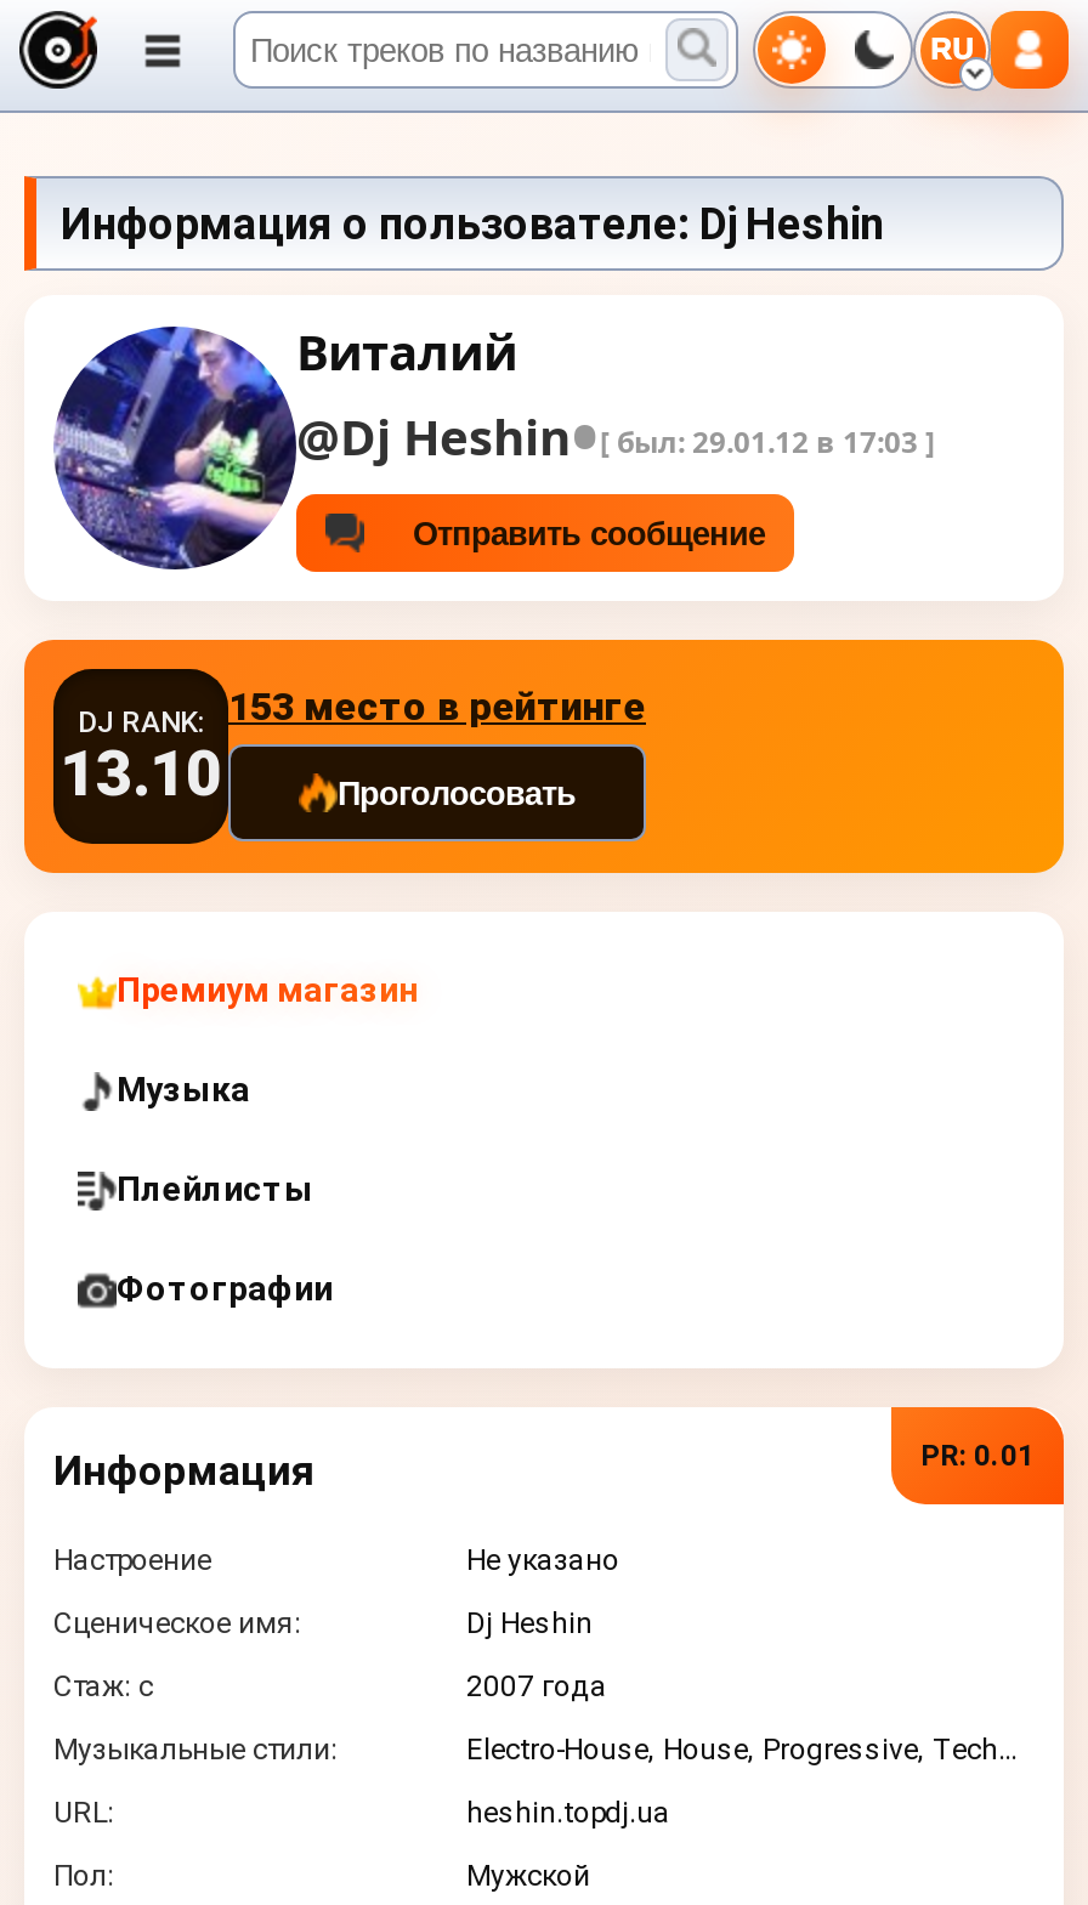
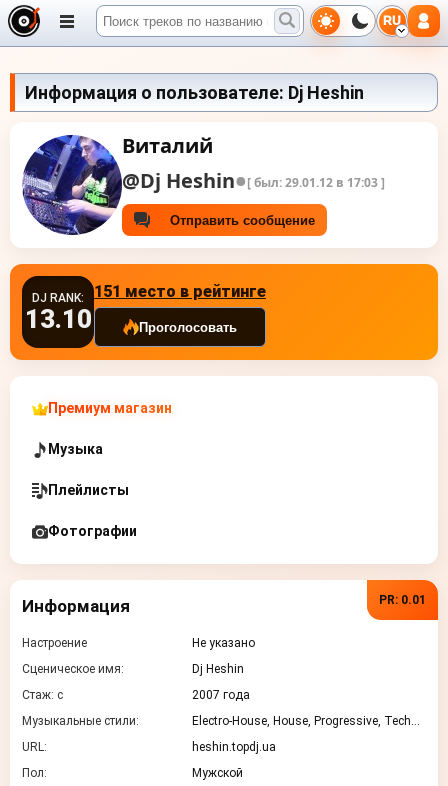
- 153 место в рейтинге
+ 151 место в рейтинге
